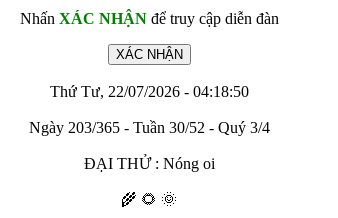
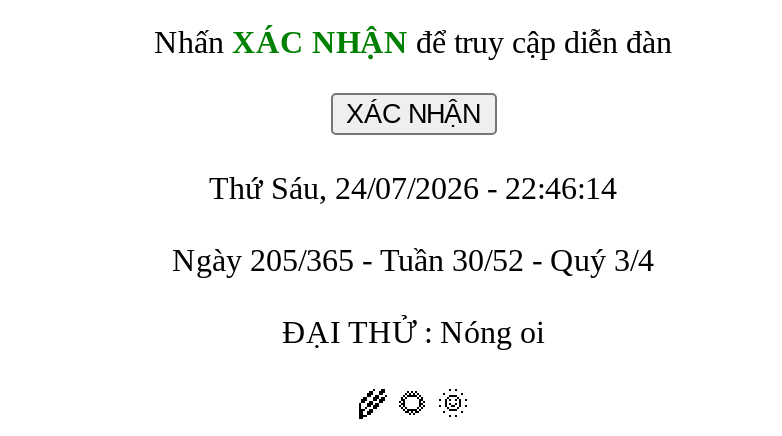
- Thứ Tư, 22/07/2026 - 04:18:50
+ Thứ Sáu, 24/07/2026 - 22:46:14

- Ngày 203/365 - Tuần 30/52 - Quý 3/4
+ Ngày 205/365 - Tuần 30/52 - Quý 3/4
